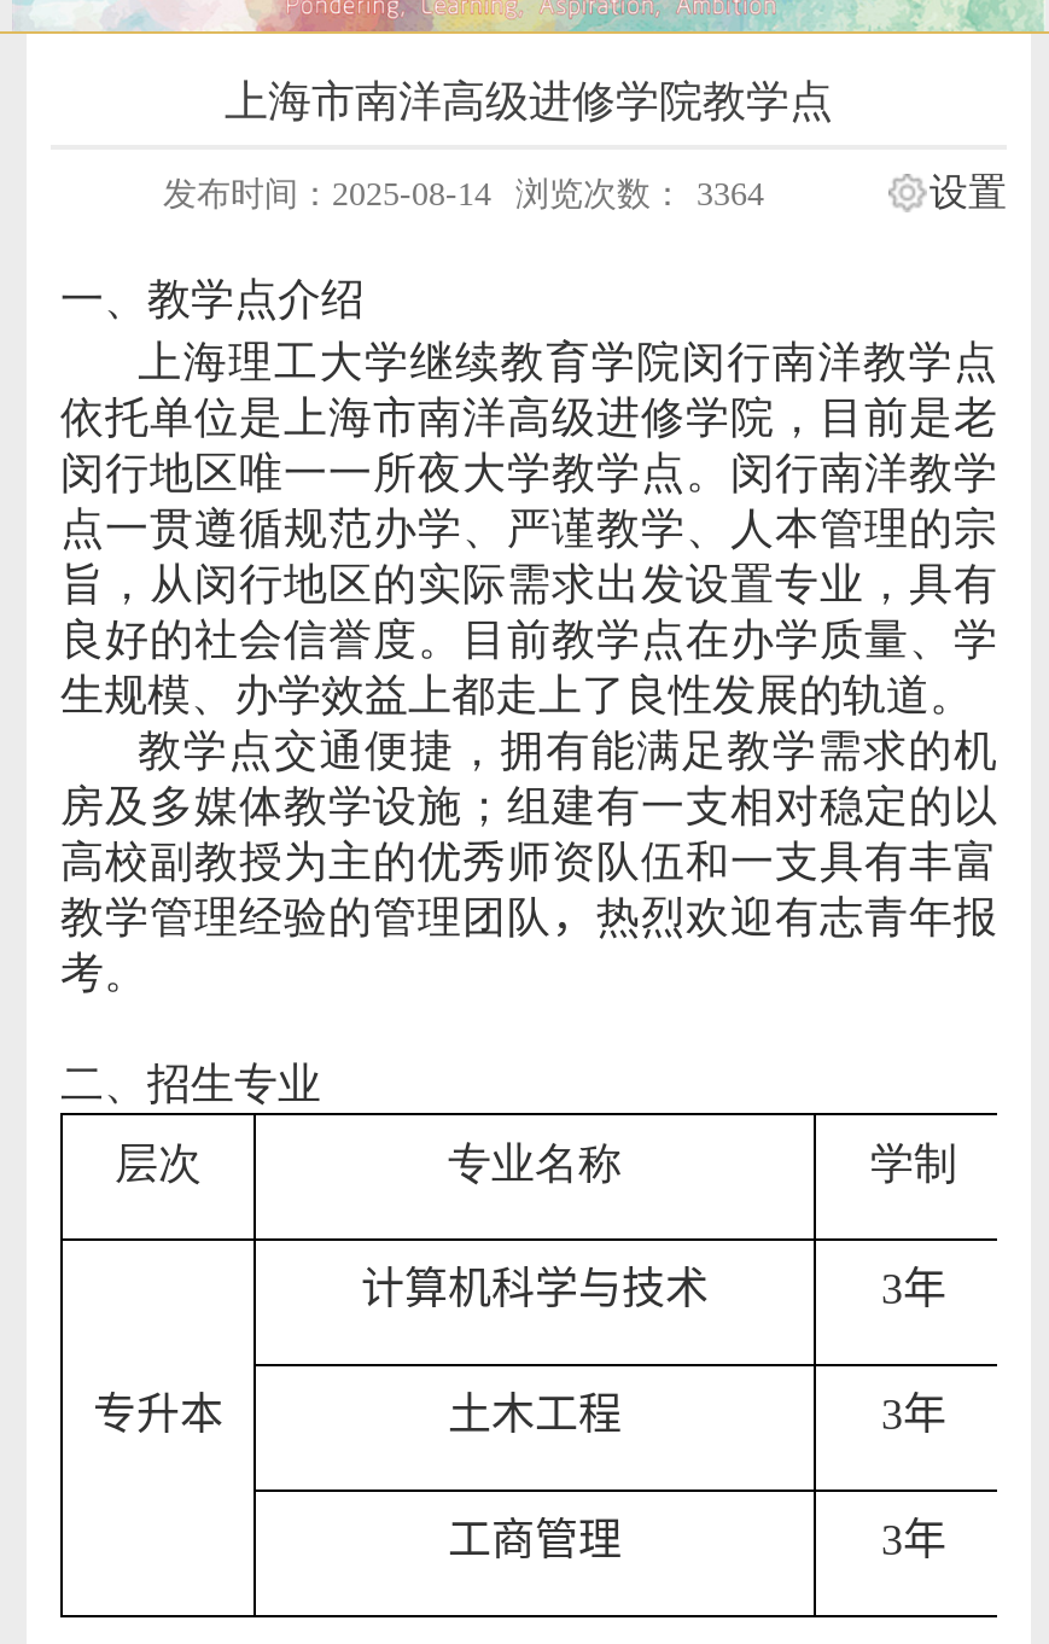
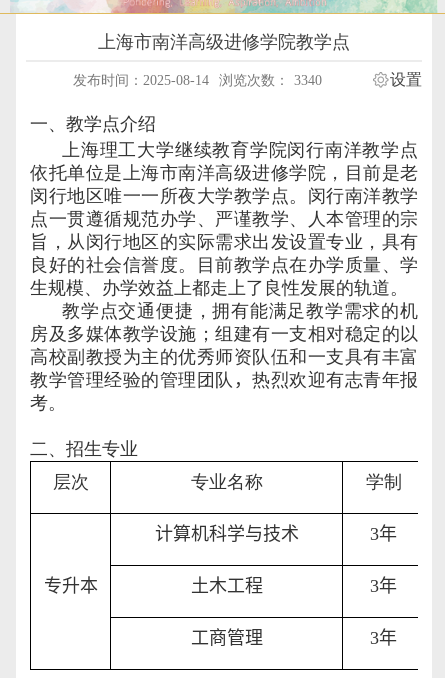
- 发布时间：2025-08-14 浏览次数： 3364
+ 发布时间：2025-08-14 浏览次数： 3340
